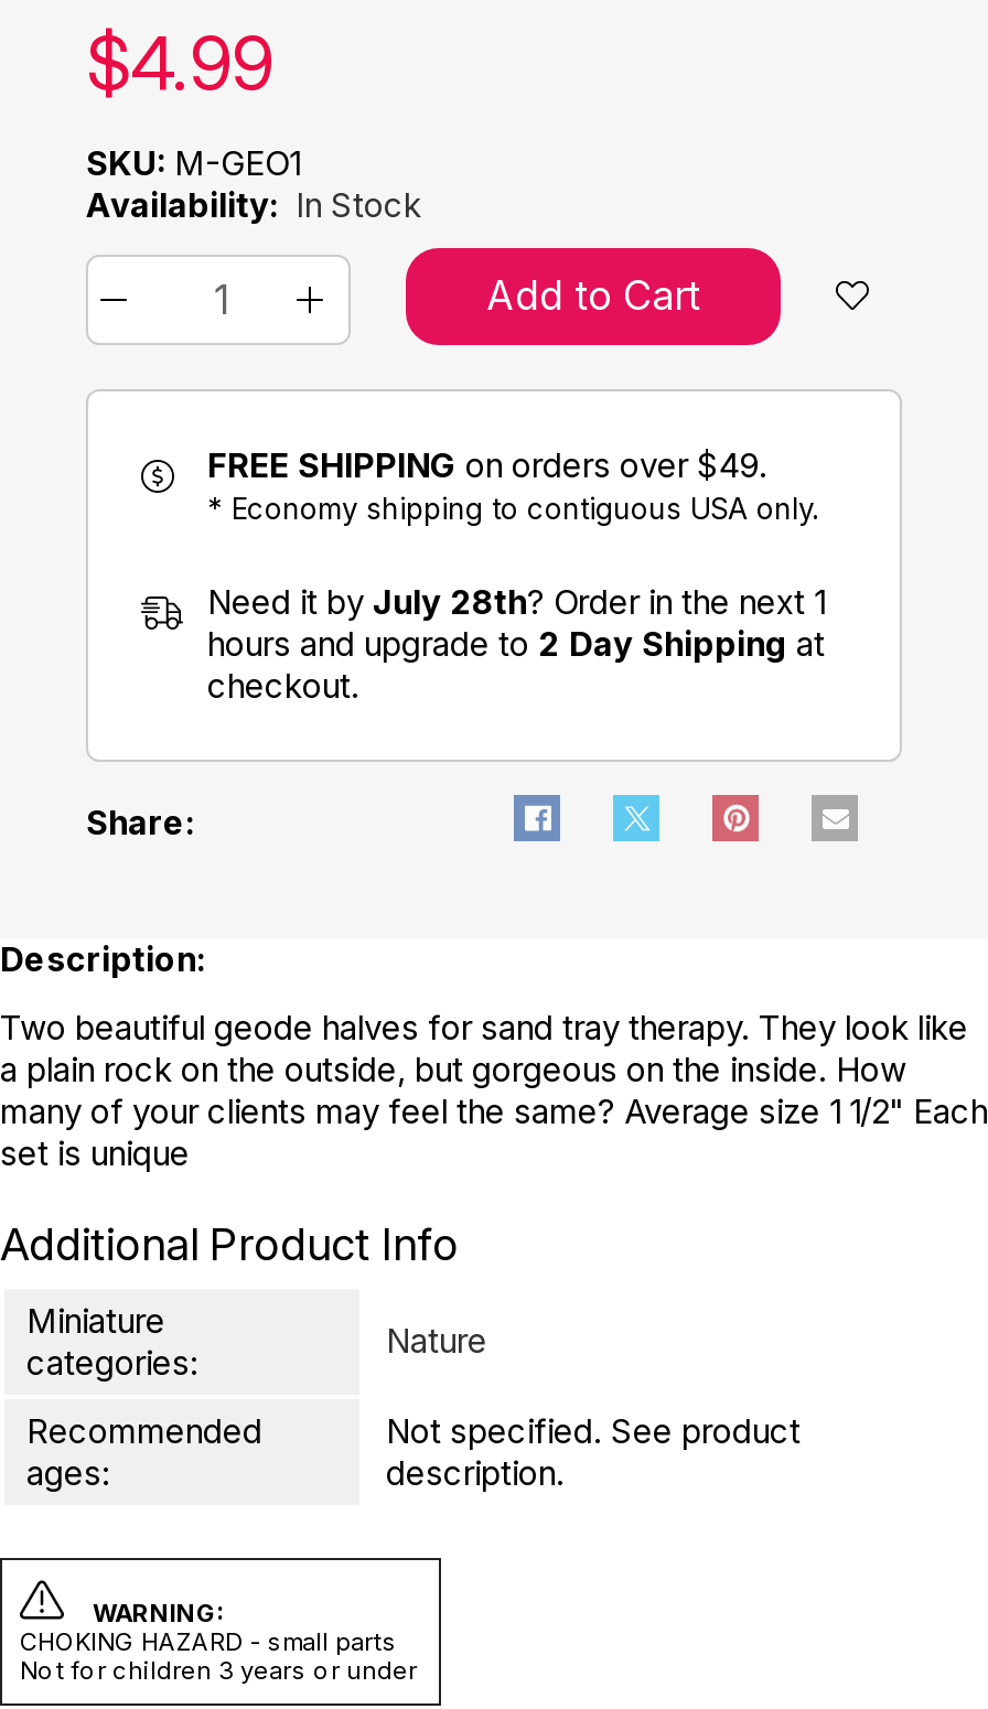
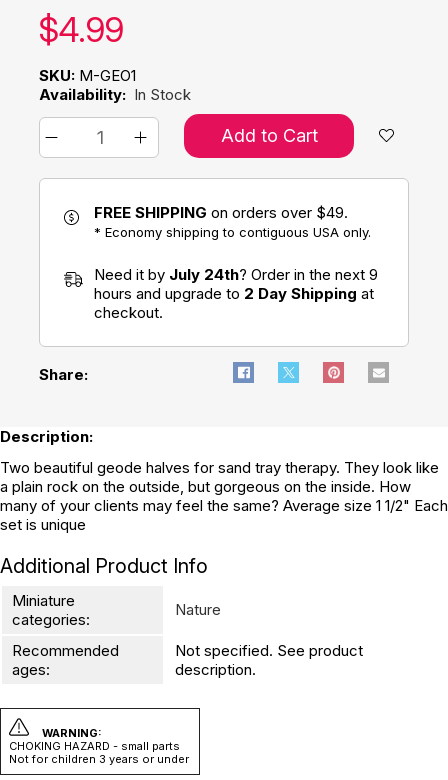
- Need it by July 28th? Order in the next 1
+ Need it by July 24th? Order in the next 9
